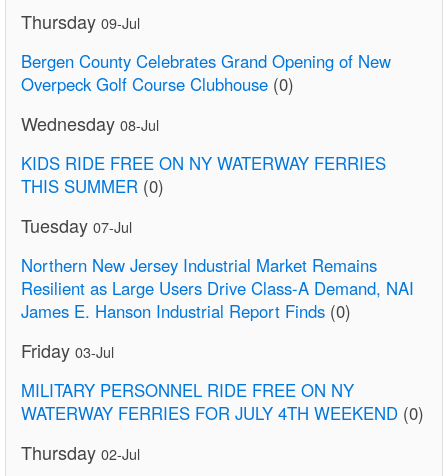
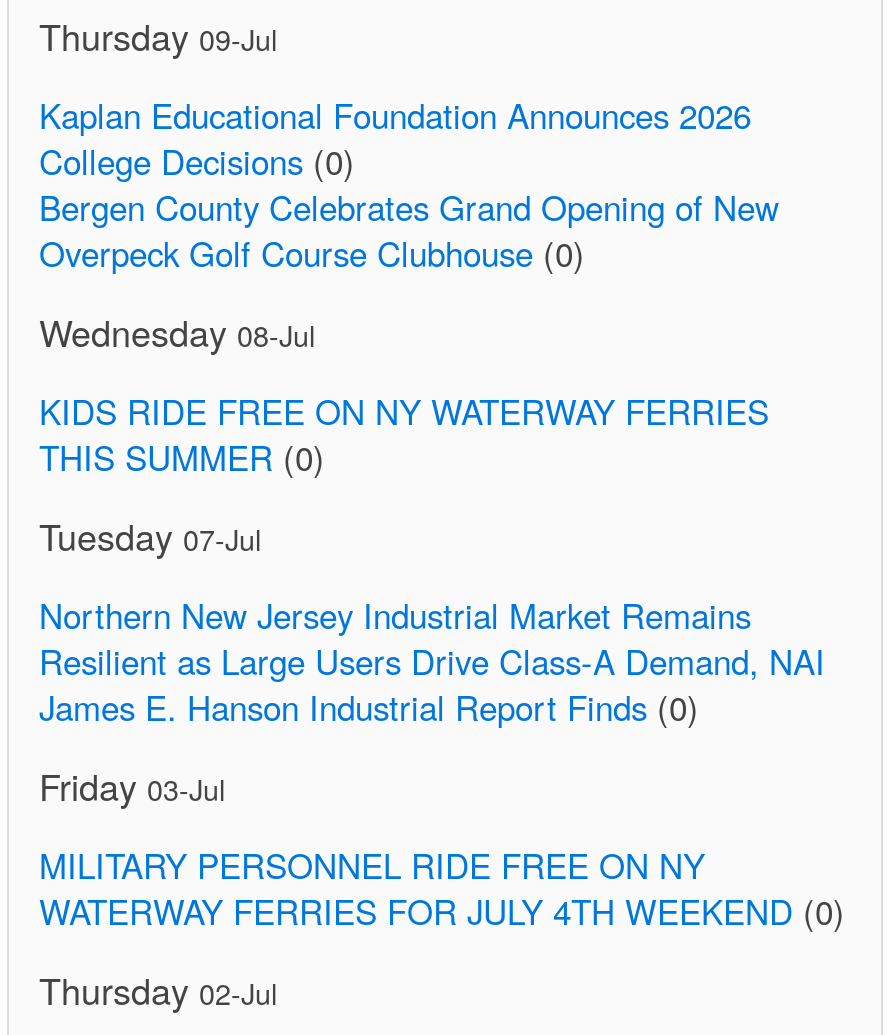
+ Kaplan Educational Foundation Announces 2026
+ College Decisions (0)
